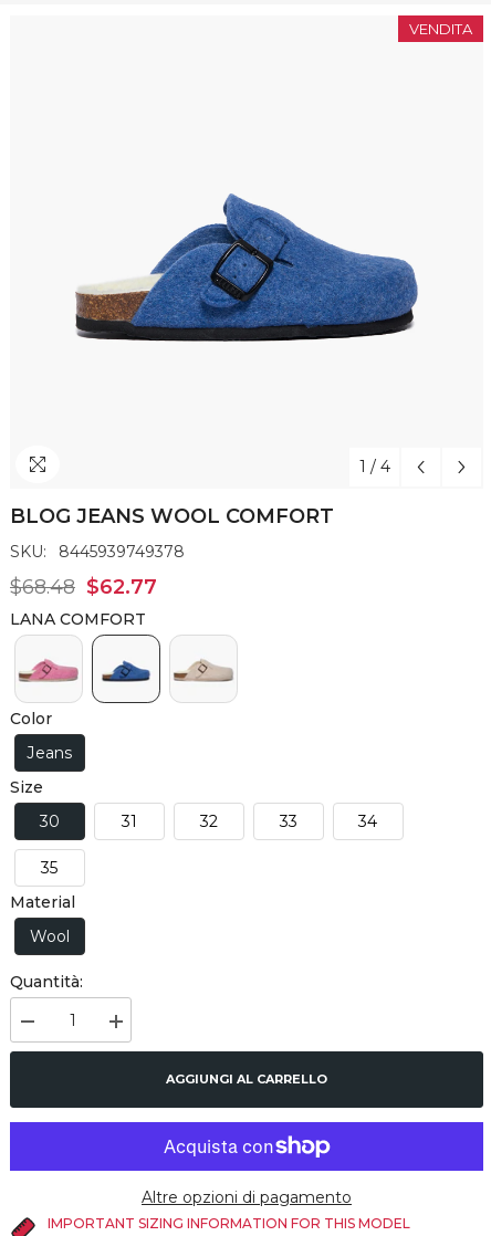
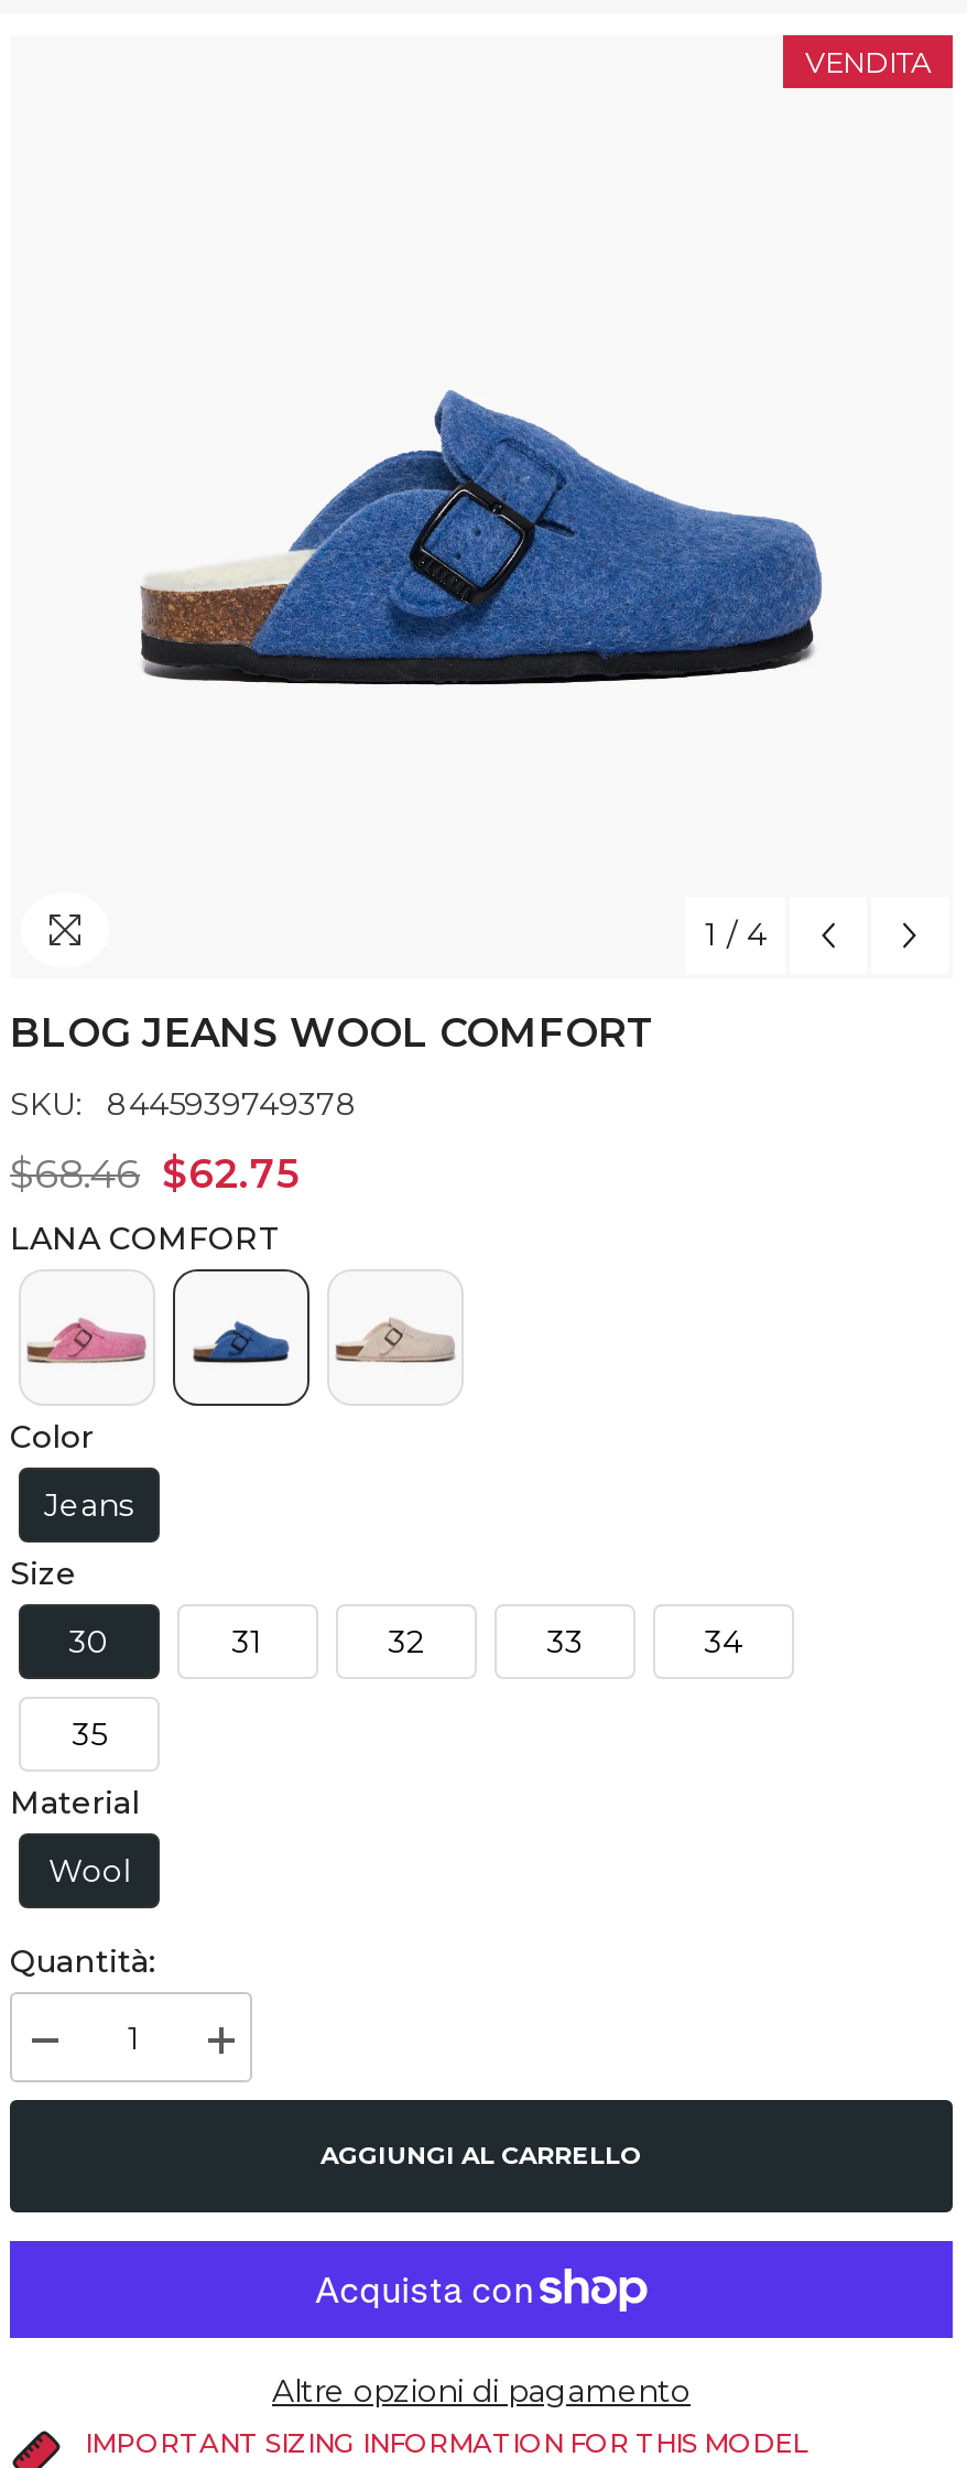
- $68.48 $62.77
+ $68.46 $62.75
